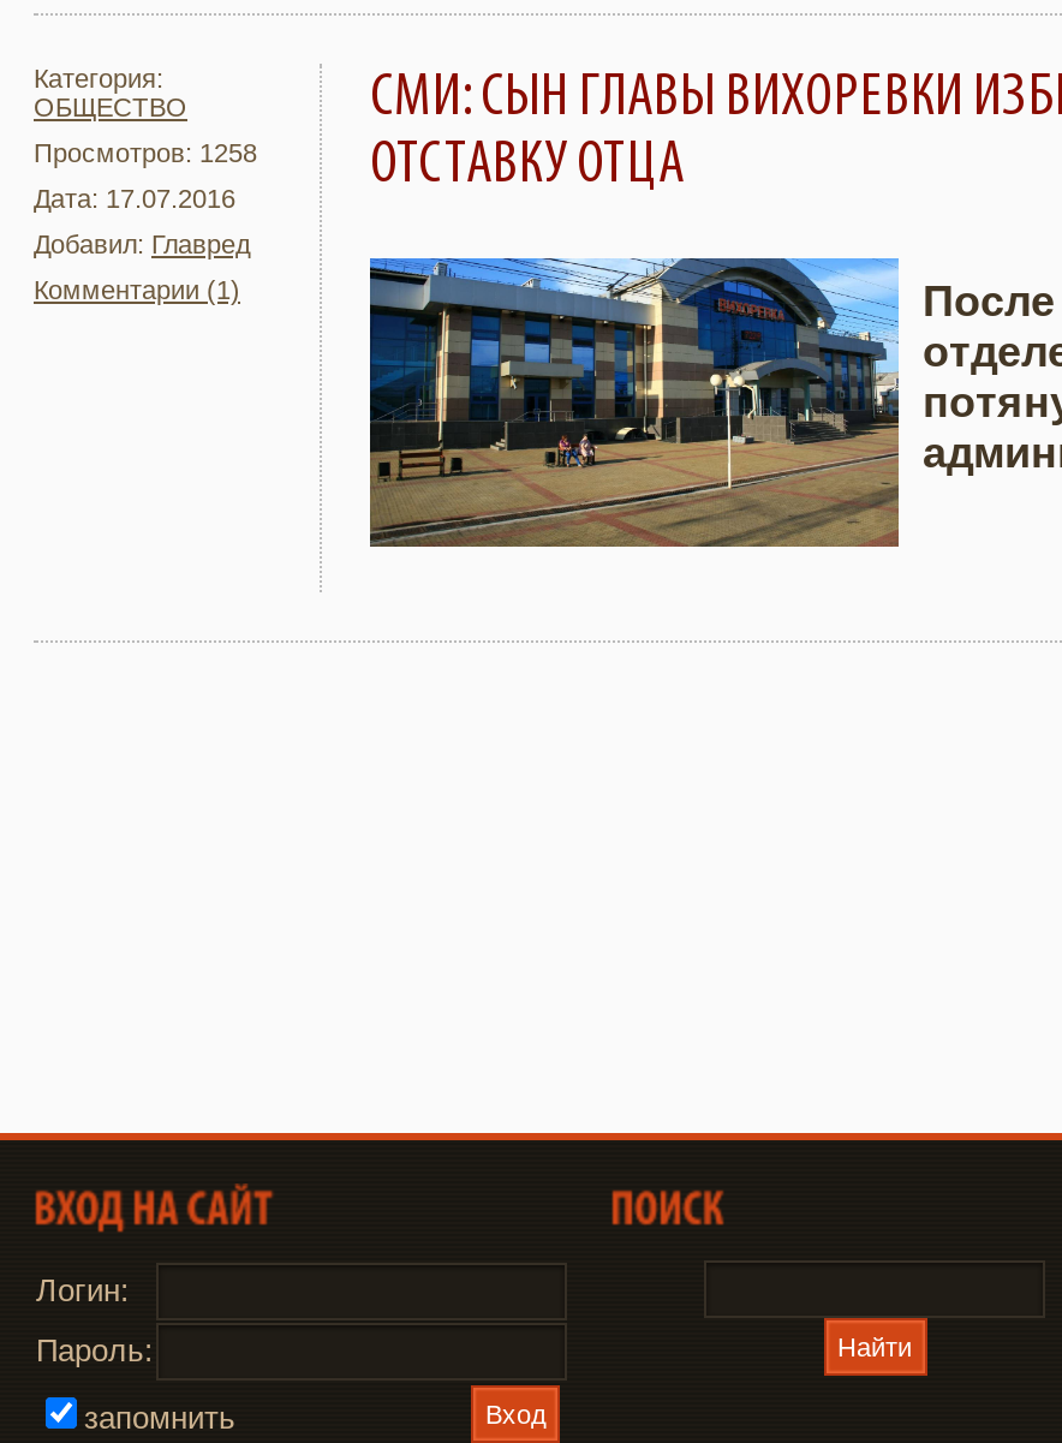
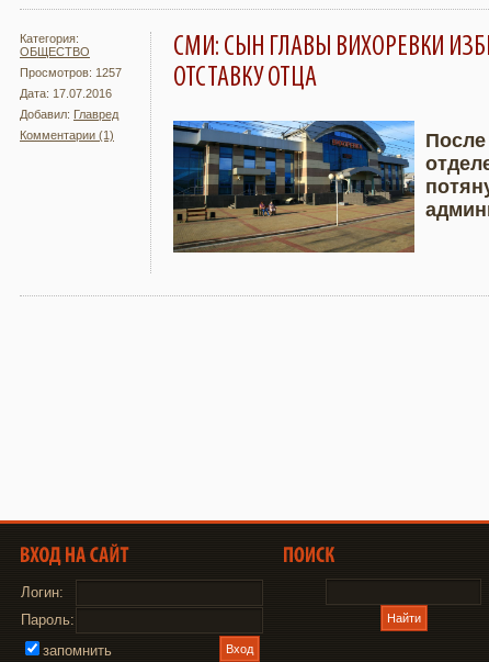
- Просмотров: 1258
+ Просмотров: 1257
